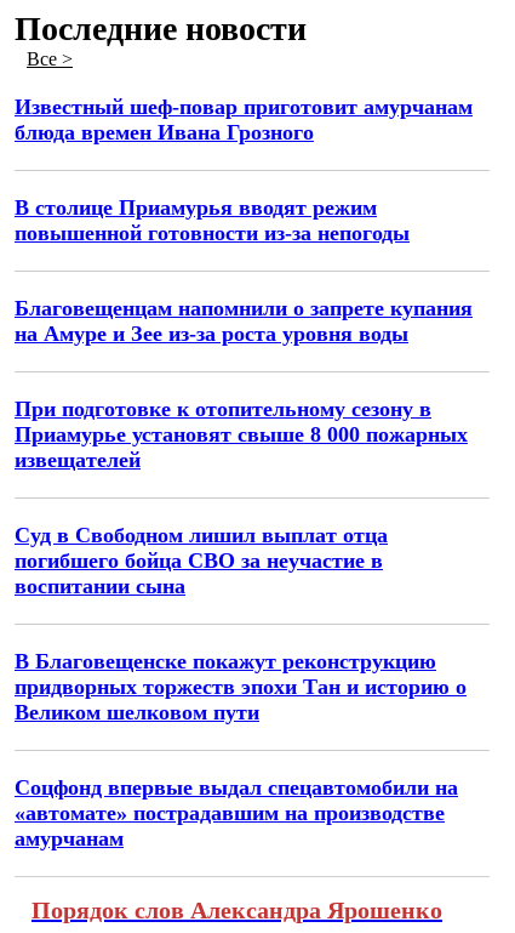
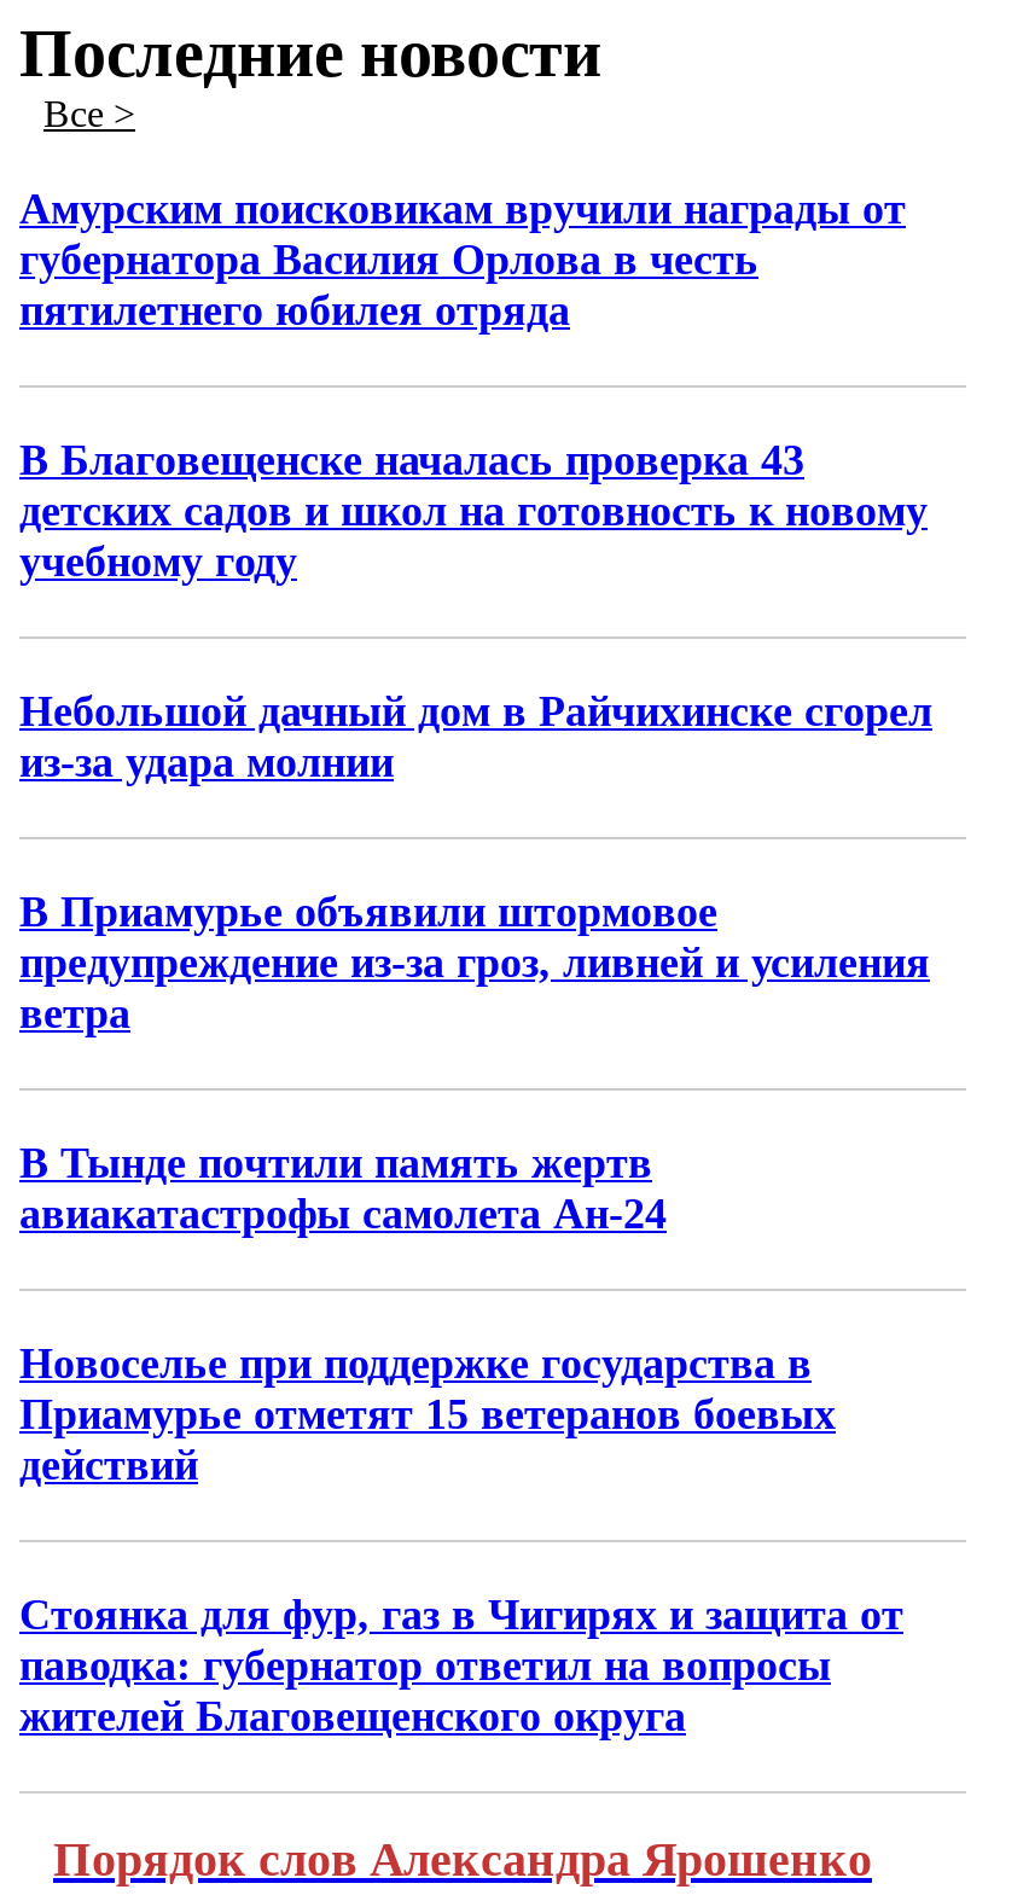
- Известный шеф-повар приготовит амурчанам
- блюда времен Ивана Грозного
+ Амурским поисковикам вручили награды от
+ губернатора Василия Орлова в честь
+ пятилетнего юбилея отряда

- В столице Приамурья вводят режим
- повышенной готовности из-за непогоды
+ В Благовещенске началась проверка 43
+ детских садов и школ на готовность к новому
+ учебному году

- Благовещенцам напомнили о запрете купания
- на Амуре и Зее из-за роста уровня воды
+ Небольшой дачный дом в Райчихинске сгорел
+ из-за удара молнии

- При подготовке к отопительному сезону в
- Приамурье установят свыше 8 000 пожарных
- извещателей
+ В Приамурье объявили штормовое
+ предупреждение из-за гроз, ливней и усиления
+ ветра

- Суд в Свободном лишил выплат отца
- погибшего бойца СВО за неучастие в
- воспитании сына
+ В Тынде почтили память жертв
+ авиакатастрофы самолета Ан-24

- В Благовещенске покажут реконструкцию
- придворных торжеств эпохи Тан и историю о
- Великом шелковом пути
+ Новоселье при поддержке государства в
+ Приамурье отметят 15 ветеранов боевых
+ действий

- Соцфонд впервые выдал спецавтомобили на
- «автомате» пострадавшим на производстве
- амурчанам
+ Стоянка для фур, газ в Чигирях и защита от
+ паводка: губернатор ответил на вопросы
+ жителей Благовещенского округа
